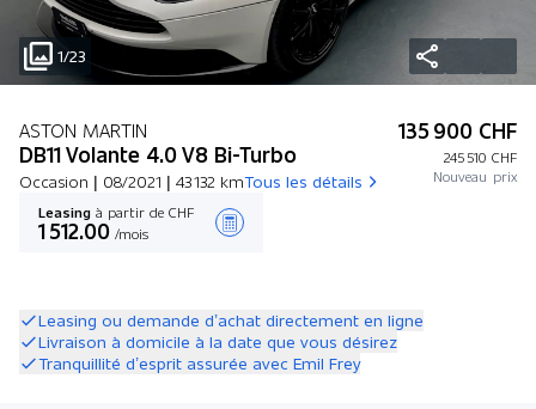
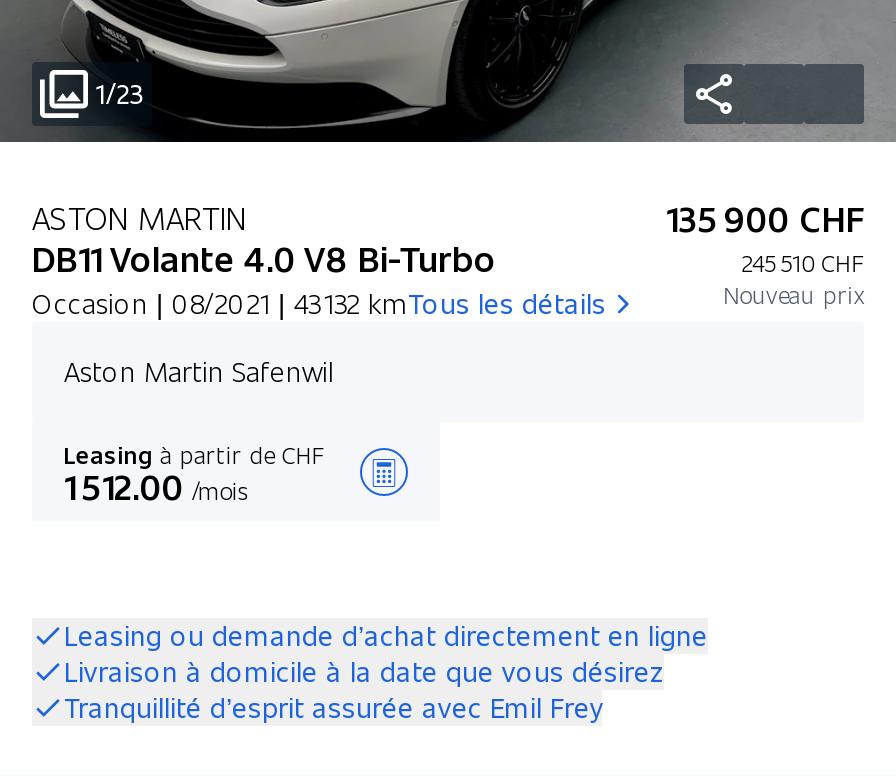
+ Aston Martin Safenwil
